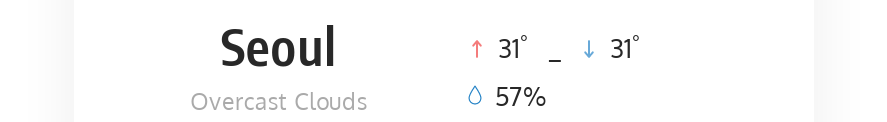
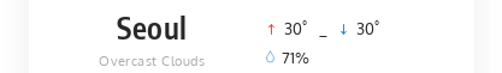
- 31°
+ 30°

- 31°
+ 30°

- 57%
+ 71%
